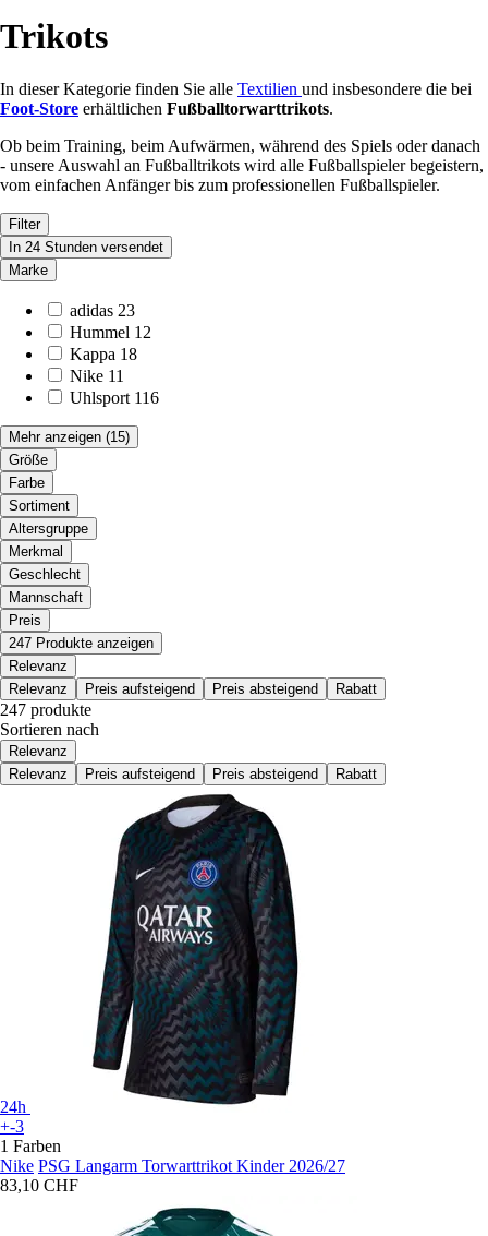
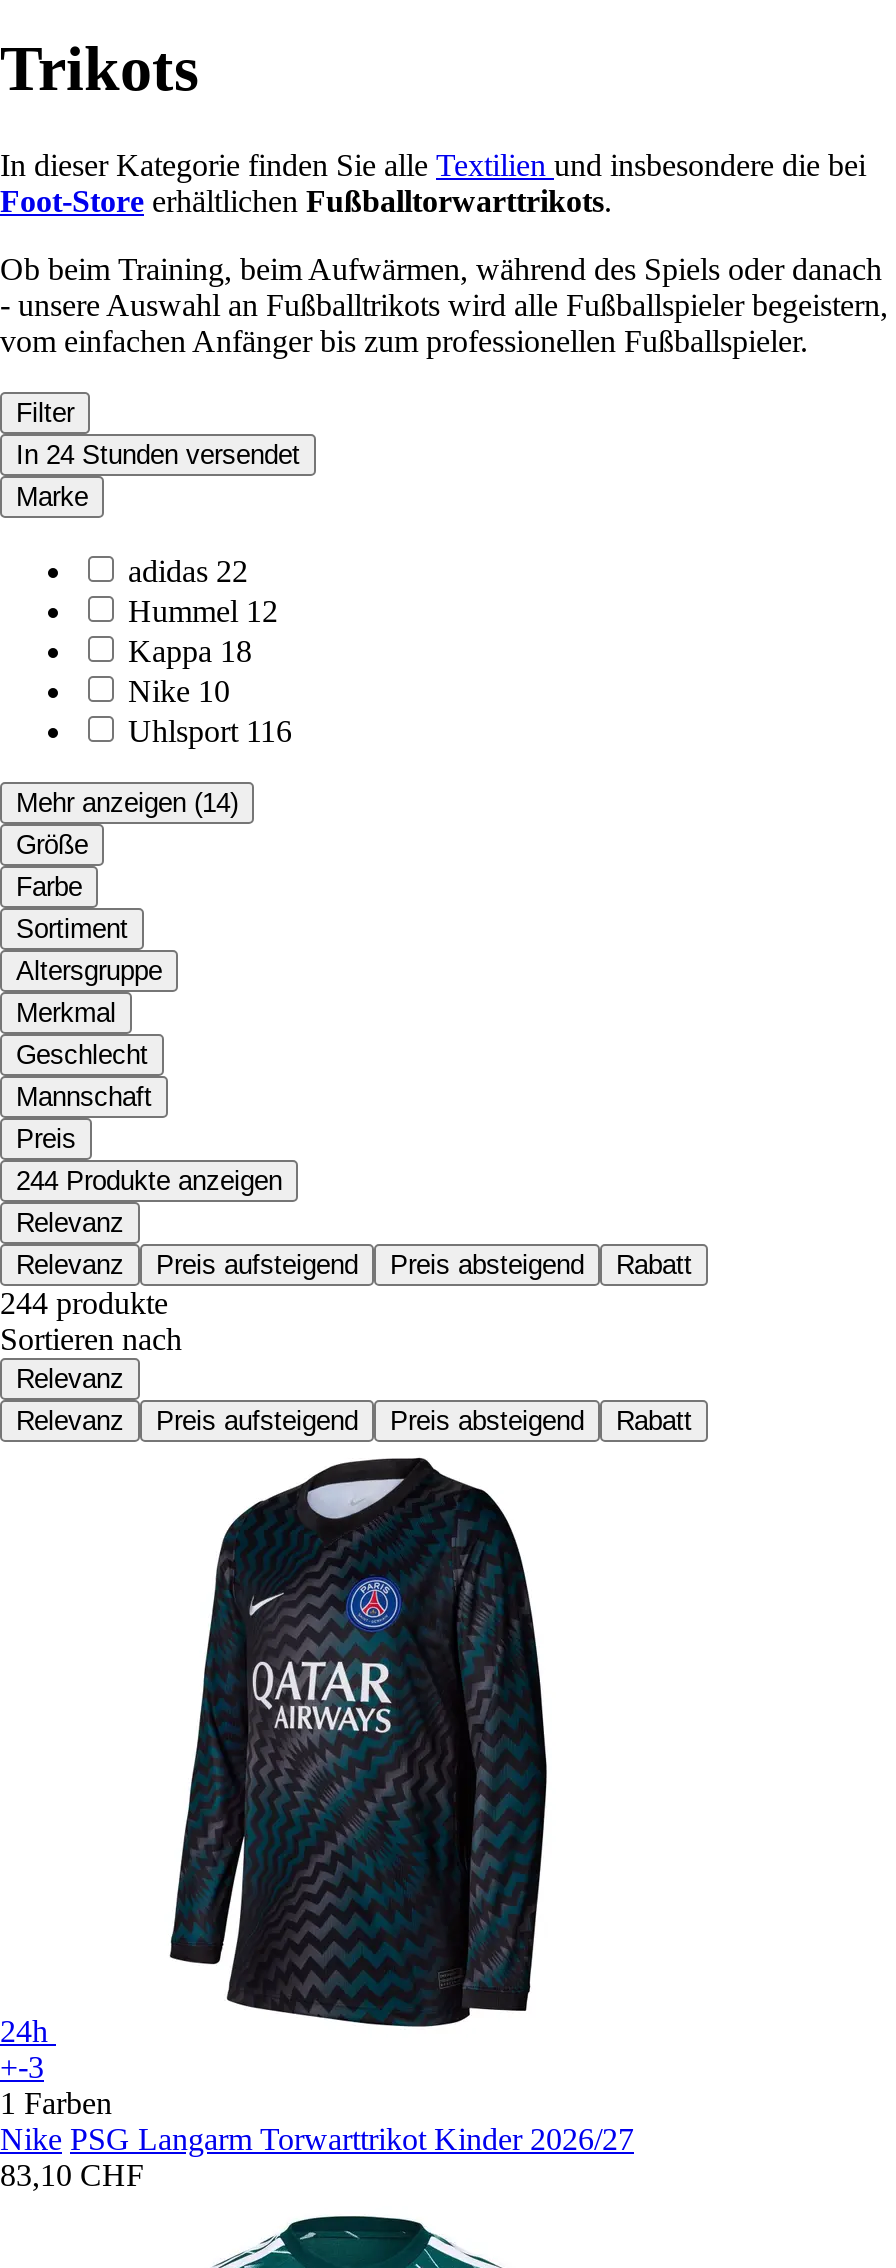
- adidas 23
+ adidas 22

- Nike 11
+ Nike 10

- Mehr anzeigen (15)
+ Mehr anzeigen (14)

- 247 Produkte anzeigen
+ 244 Produkte anzeigen

- 247 produkte
+ 244 produkte
